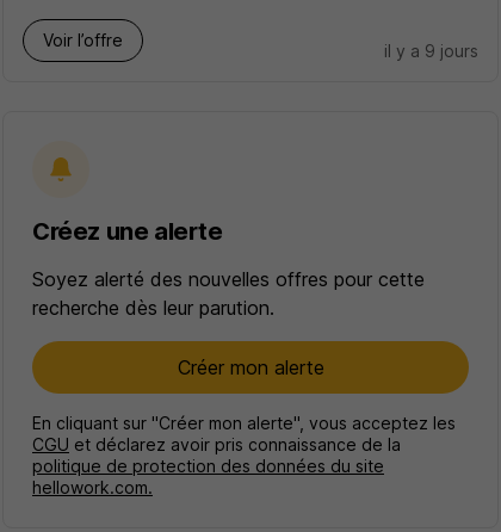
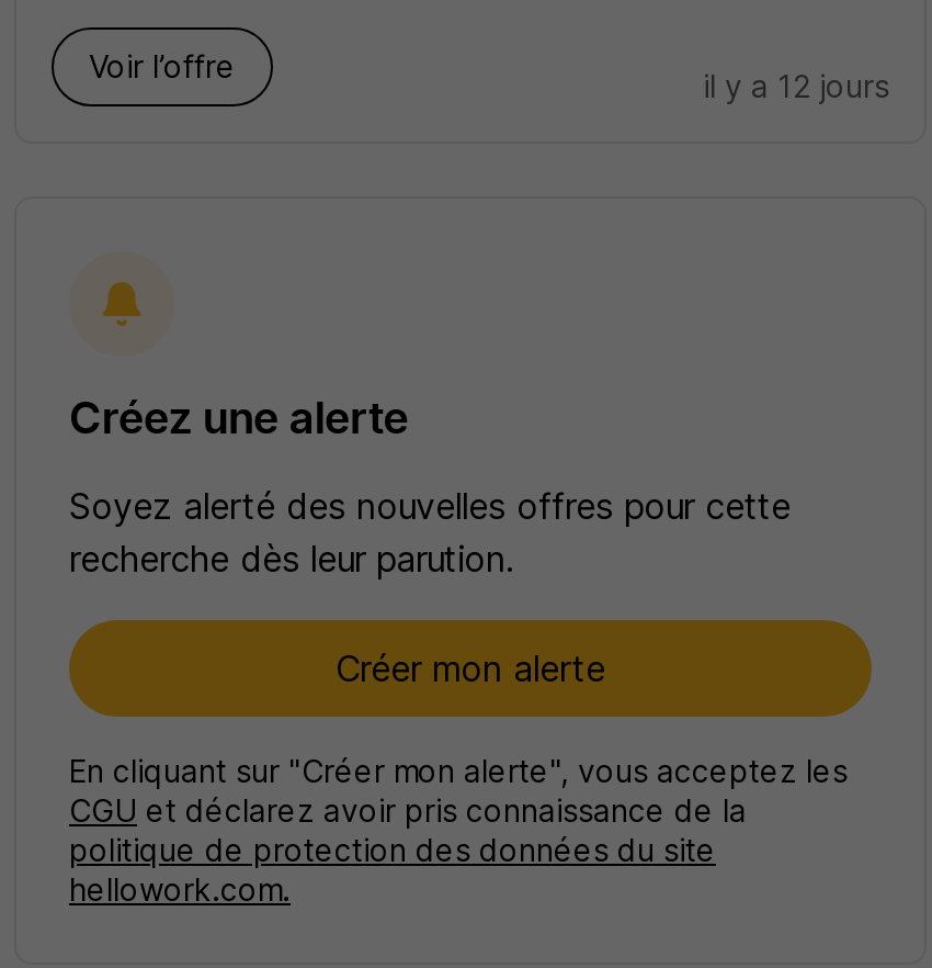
- il y a 9 jours
+ il y a 12 jours
